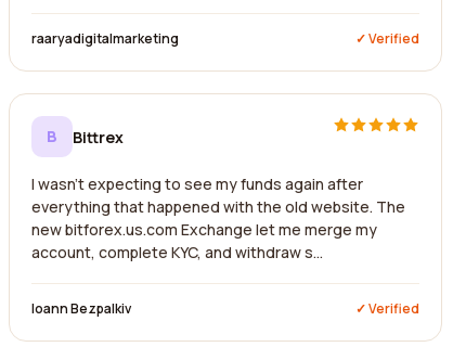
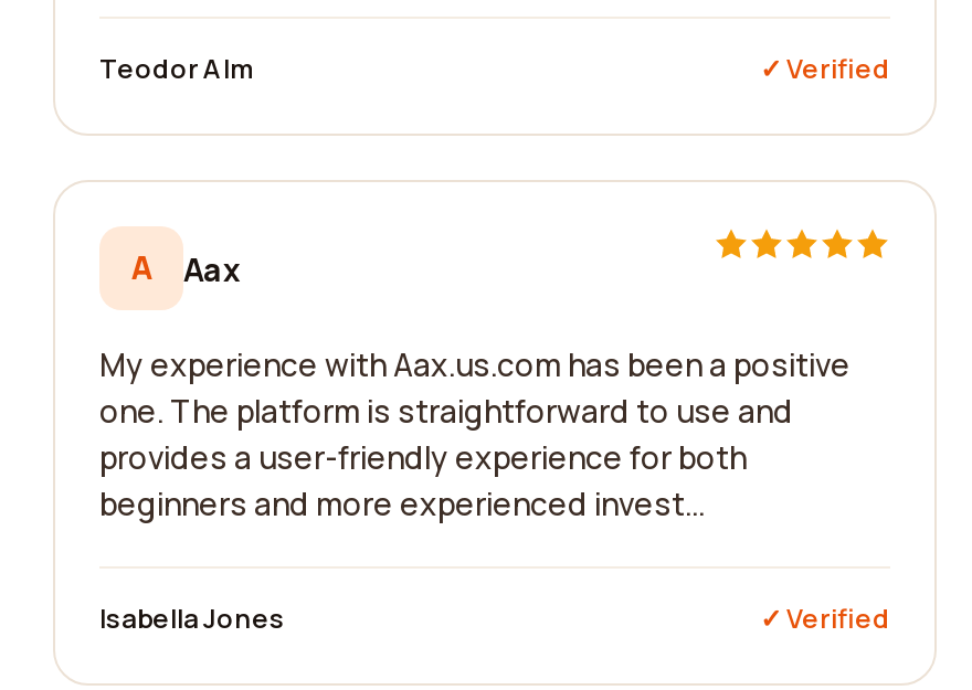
- raaryadigitalmarketing
+ Teodor Alm

- B
- Bittrex
+ A
+ Aax

- I wasn't expecting to see my funds again after
- everything that happened with the old website. The
- new bitforex.us.com Exchange let me merge my
- account, complete KYC, and withdraw s...
+ My experience with Aax.us.com has been a positive
+ one. The platform is straightforward to use and
+ provides a user-friendly experience for both
+ beginners and more experienced invest...

- Ioann Bezpalkiv
+ Isabella Jones
